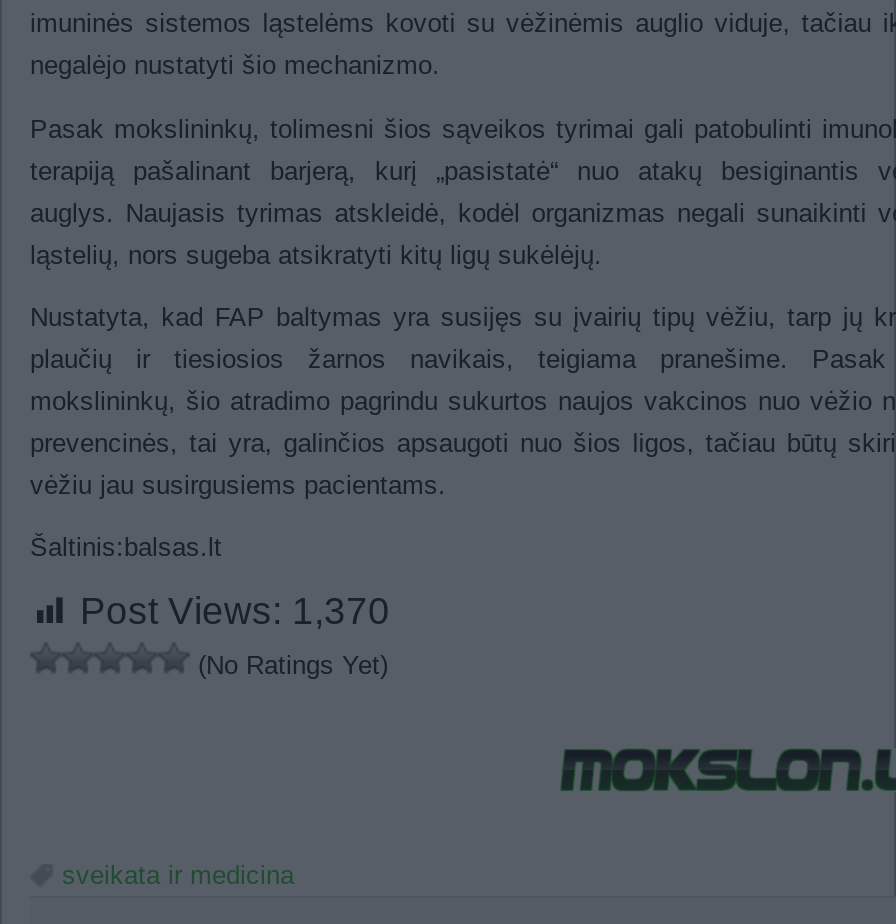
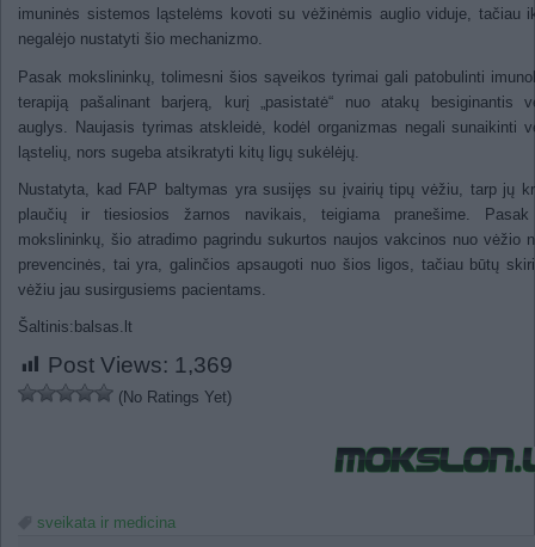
- Post Views: 1,370
+ Post Views: 1,369
